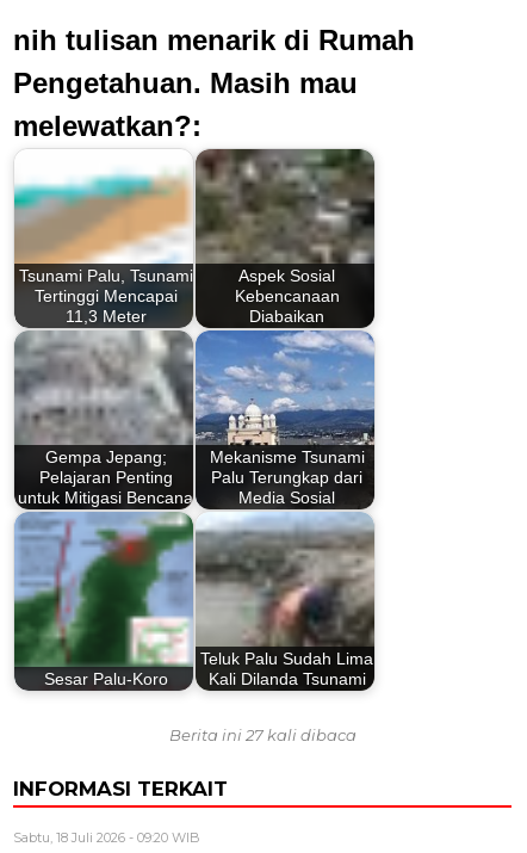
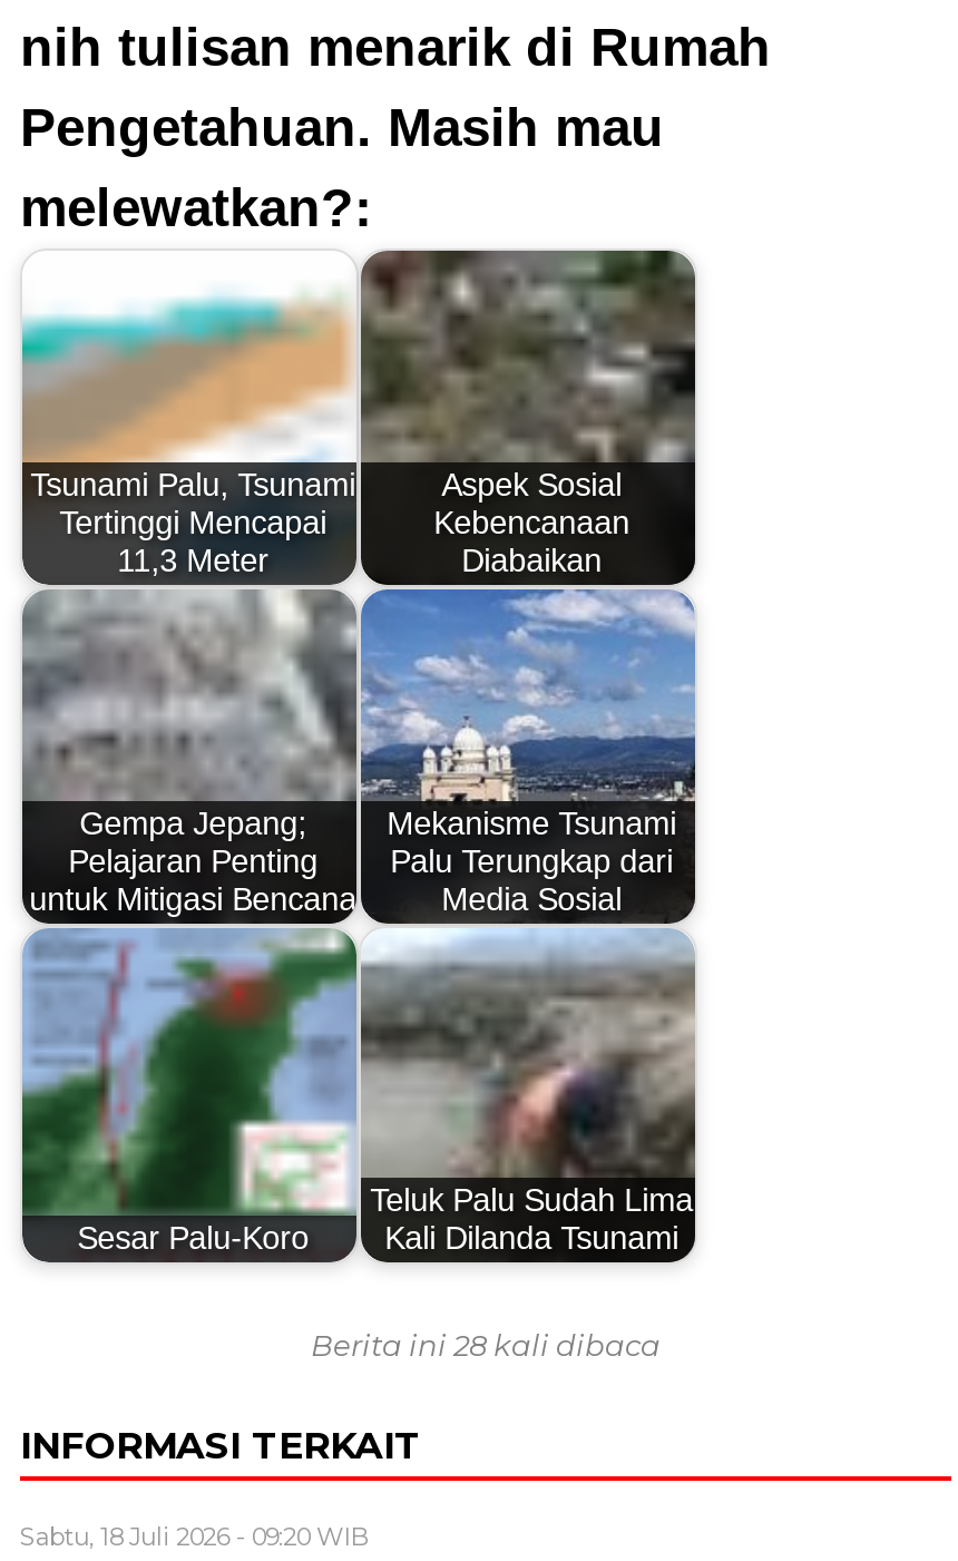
- Berita ini 27 kali dibaca
+ Berita ini 28 kali dibaca
